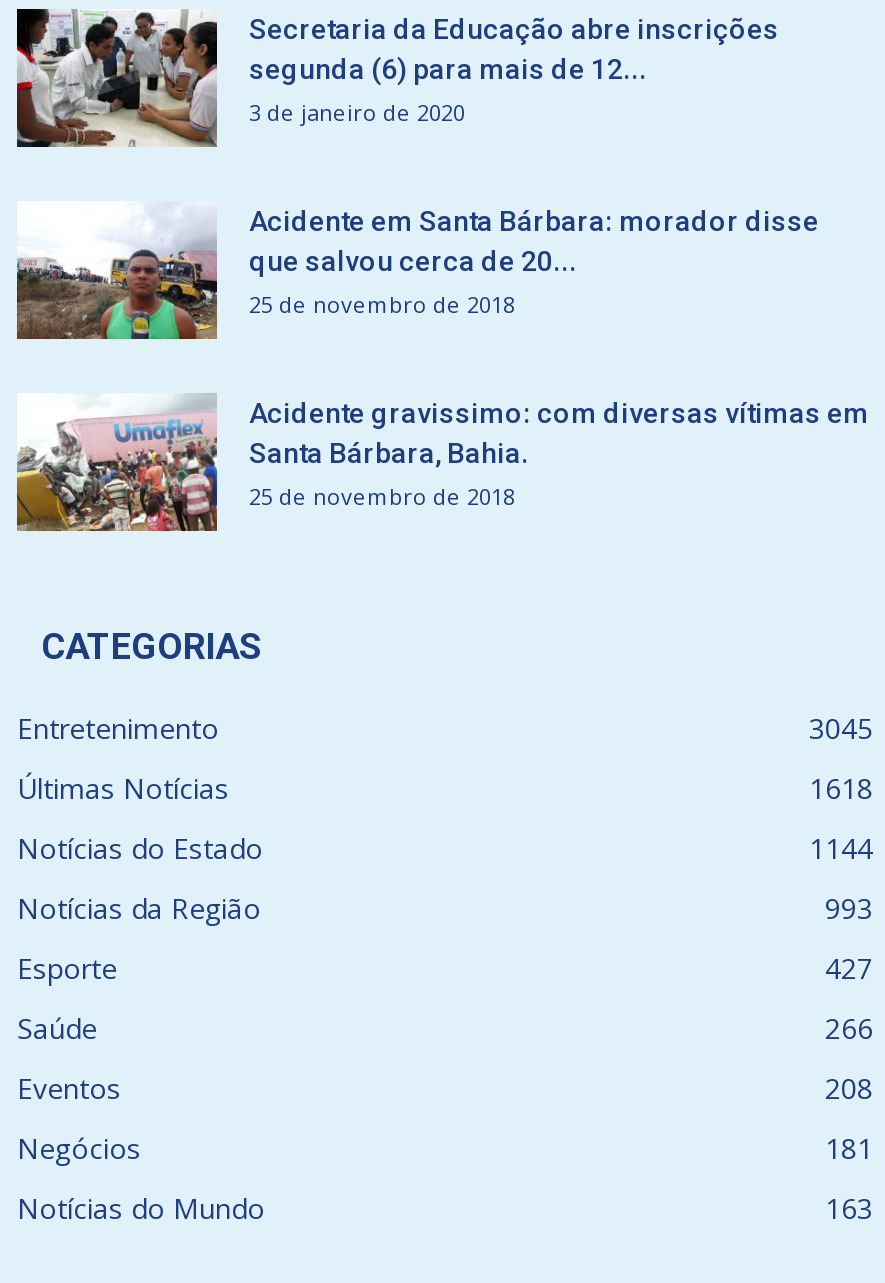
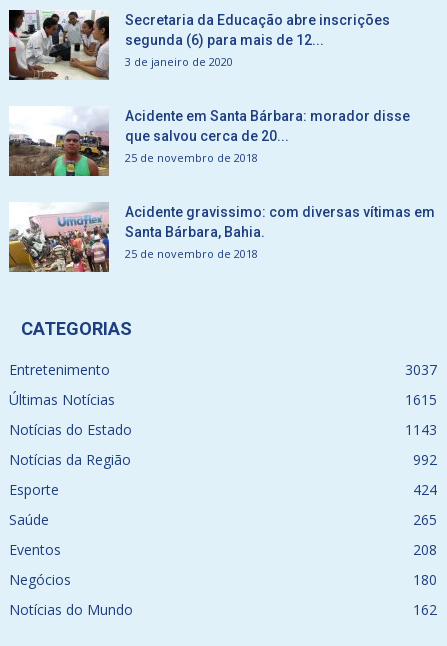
- 3045
+ 3037

- 1618
+ 1615

- 1144
+ 1143

- 993
+ 992

- 427
+ 424

- 266
+ 265

- 181
+ 180

- 163
+ 162
